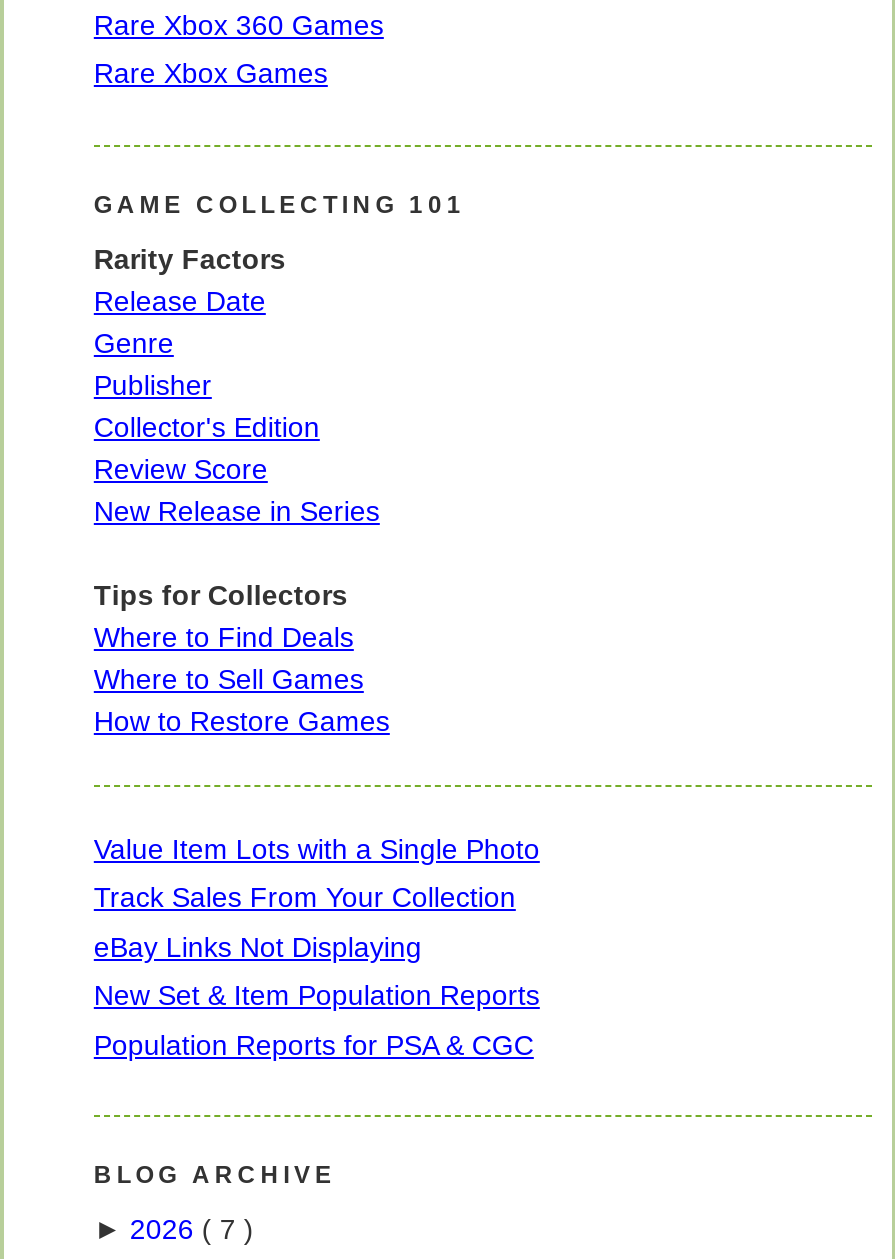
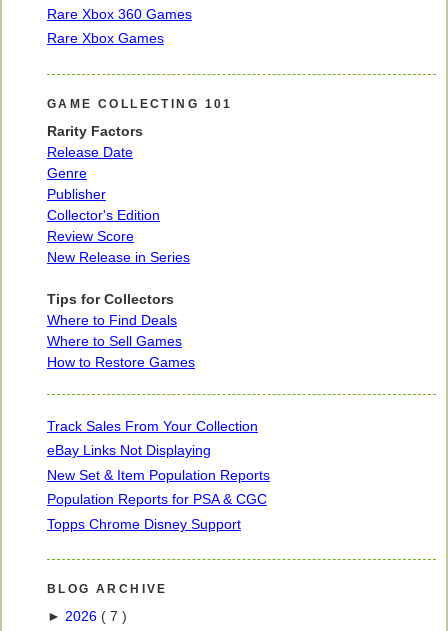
- Value Item Lots with a Single Photo

moved up: Track Sales From Your Collection | eBay Links Not Displaying | New Set & Item Population Reports | Population Reports for PSA & CGC

+ Topps Chrome Disney Support
